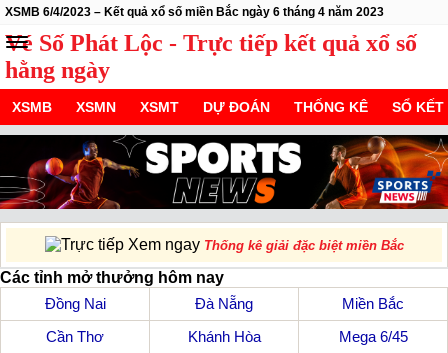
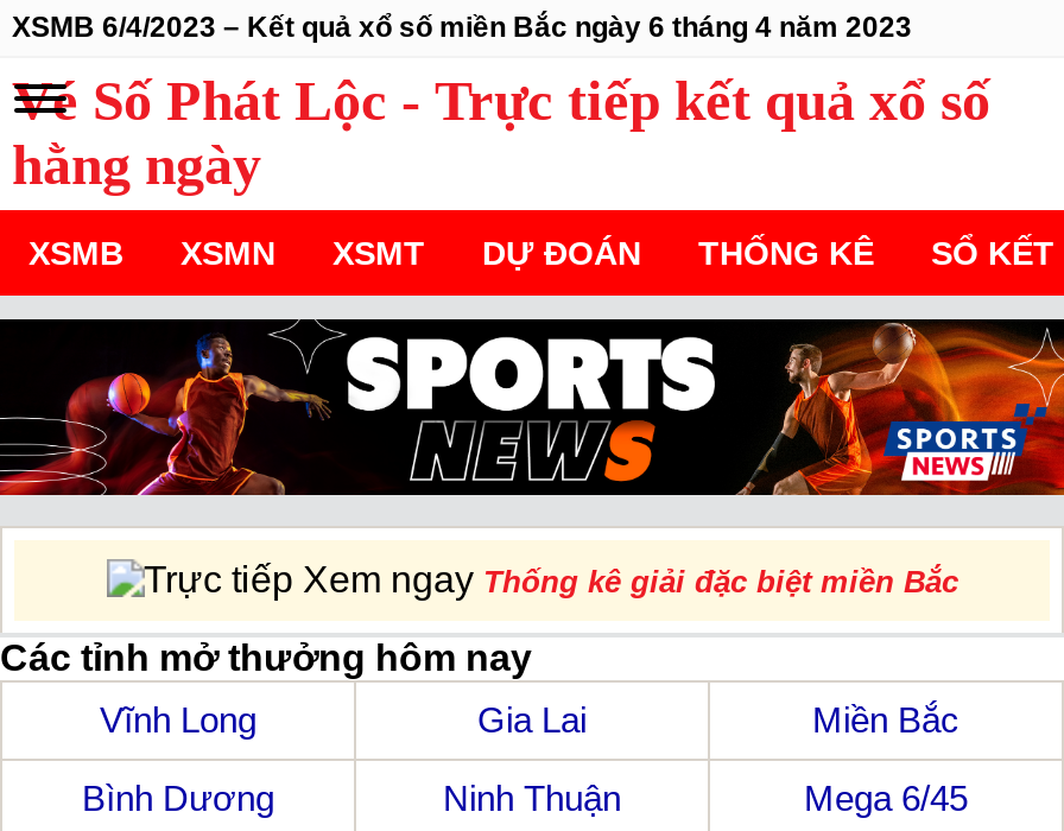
- Đồng Nai
- Đà Nẵng
+ Vĩnh Long
+ Gia Lai

- Cần Thơ
- Khánh Hòa
+ Bình Dương
+ Ninh Thuận
